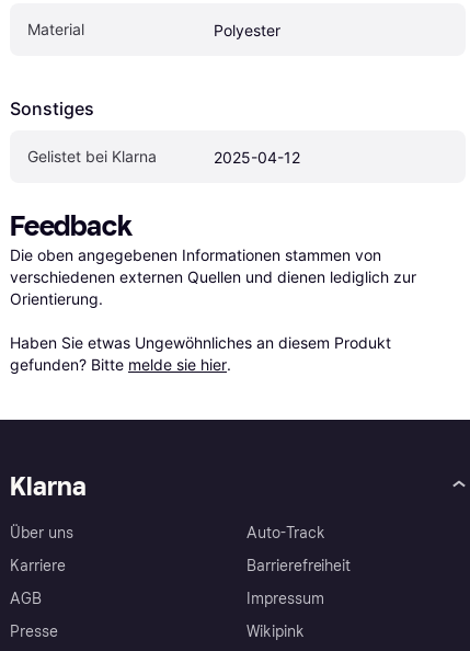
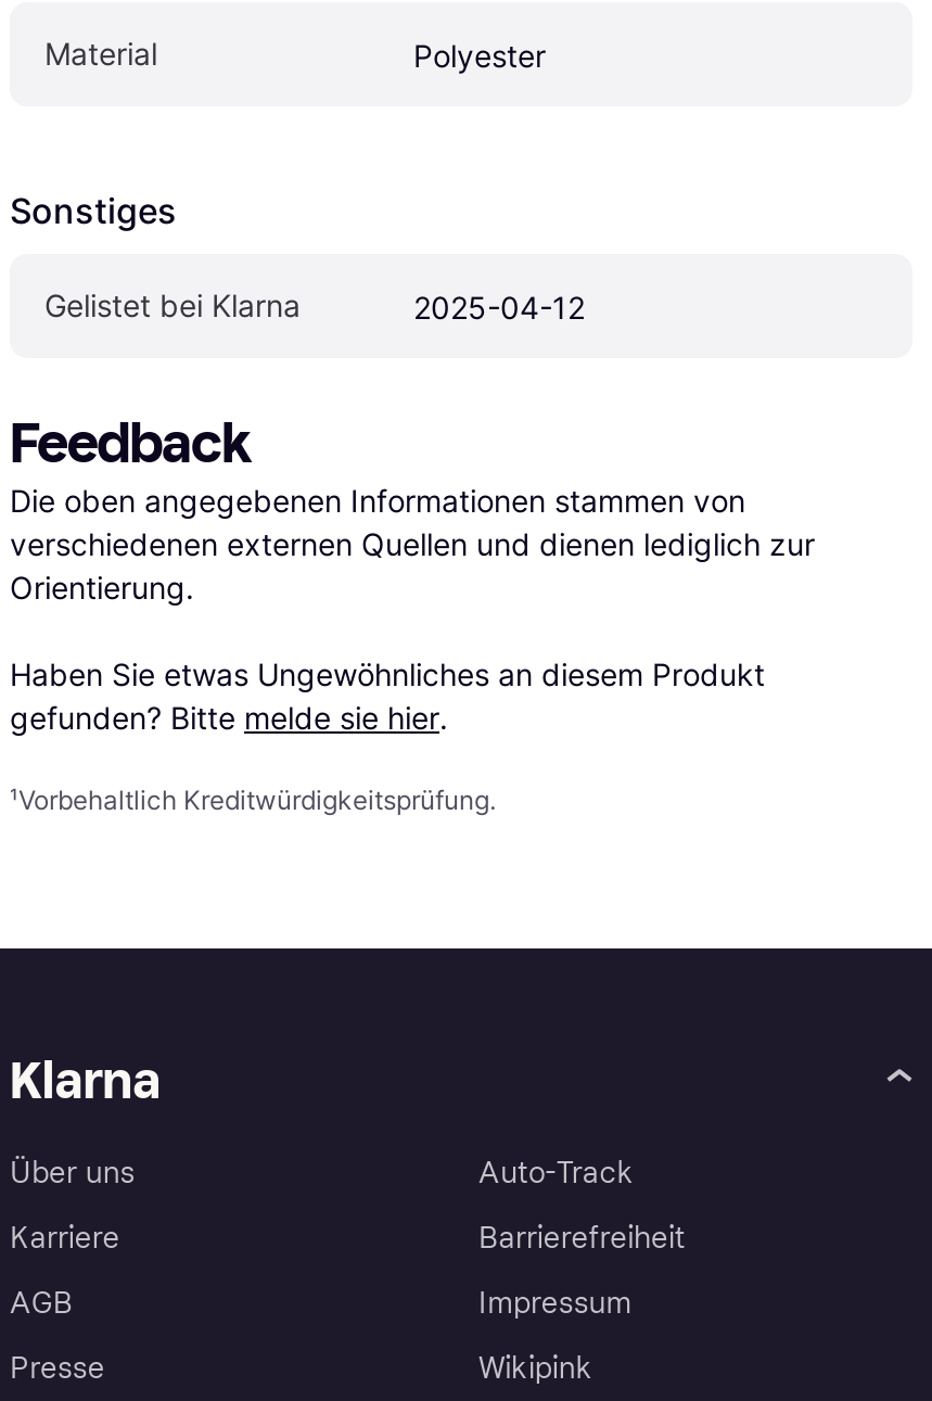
+ ¹Vorbehaltlich Kreditwürdigkeitsprüfung.
